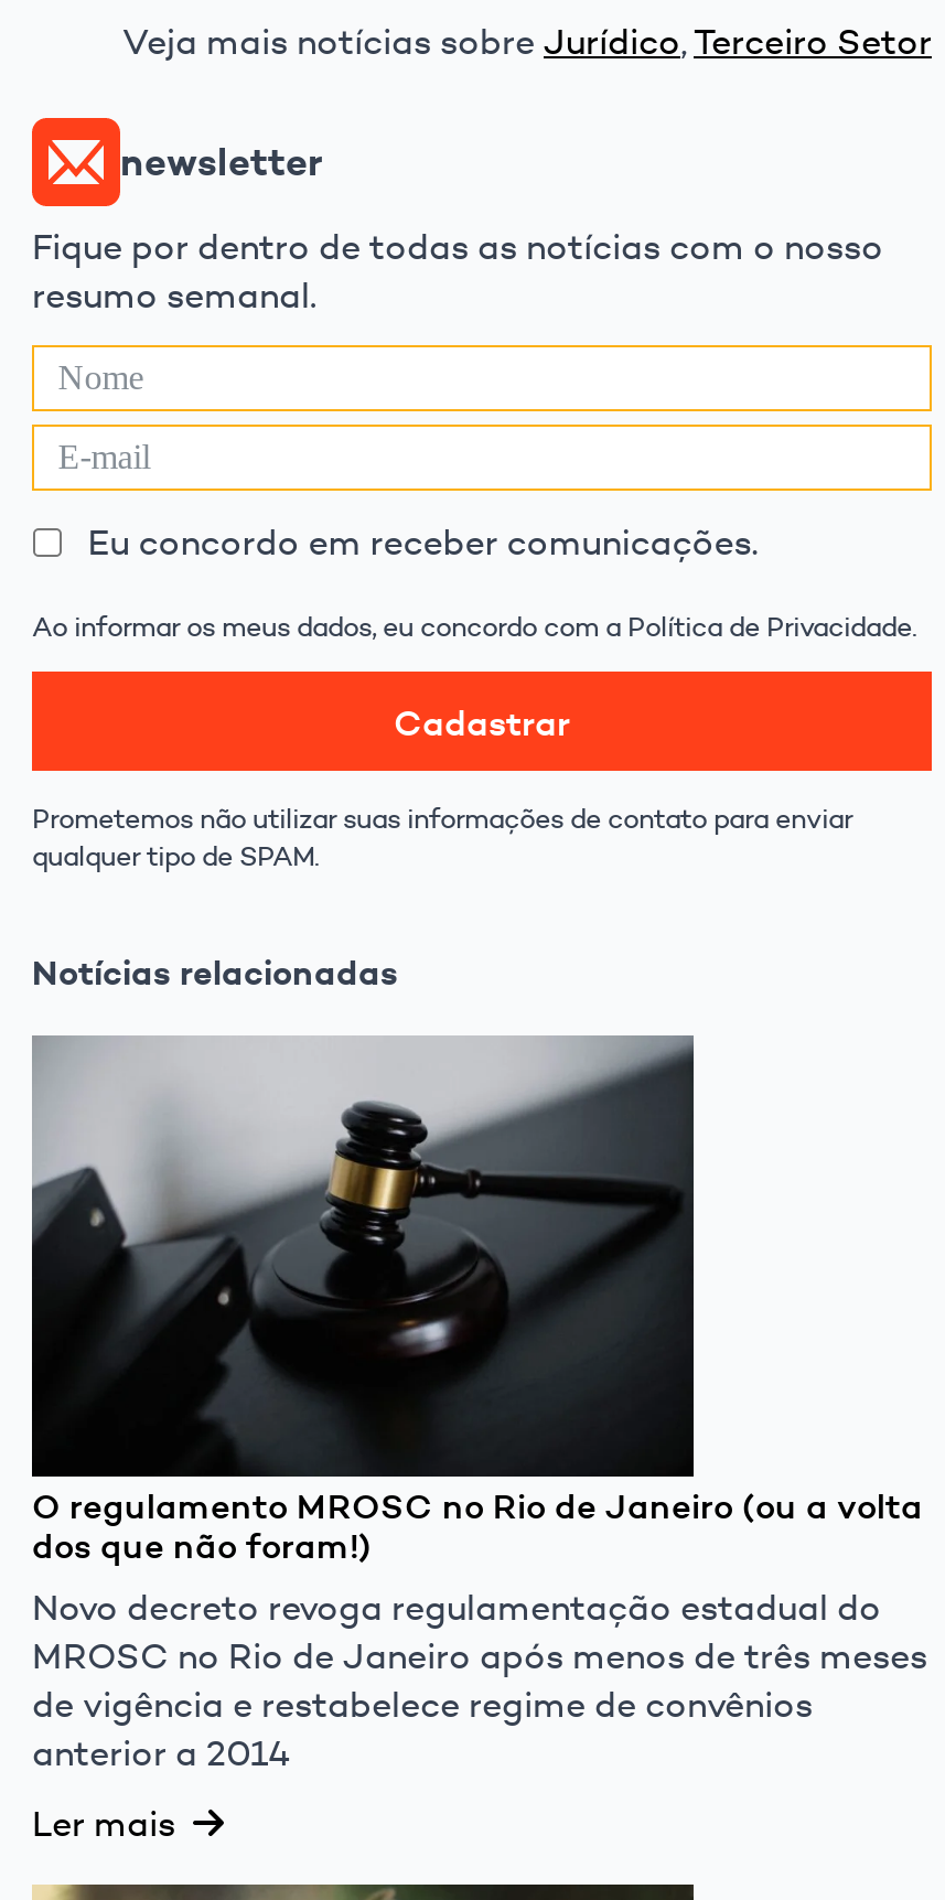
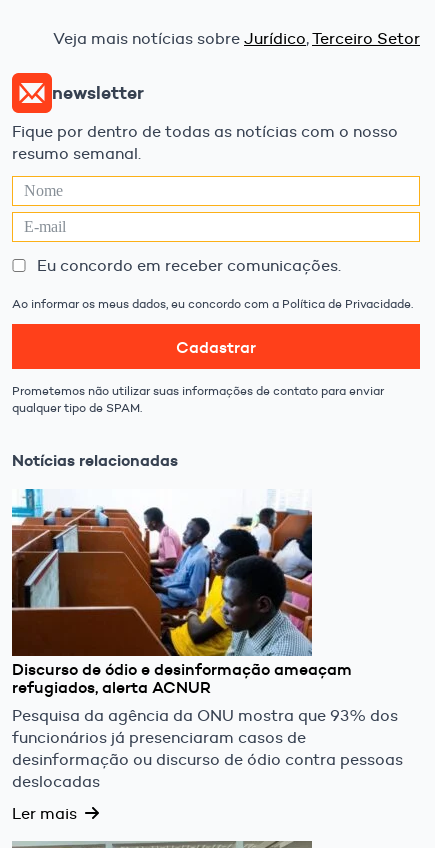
- [image]
+ [image]

- O regulamento MROSC no Rio de Janeiro (ou a volta
- dos que não foram!)
+ Discurso de ódio e desinformação ameaçam
+ refugiados, alerta ACNUR

- Novo decreto revoga regulamentação estadual do
- MROSC no Rio de Janeiro após menos de três meses
- de vigência e restabelece regime de convênios
- anterior a 2014
+ Pesquisa da agência da ONU mostra que 93% dos
+ funcionários já presenciaram casos de
+ desinformação ou discurso de ódio contra pessoas
+ deslocadas
